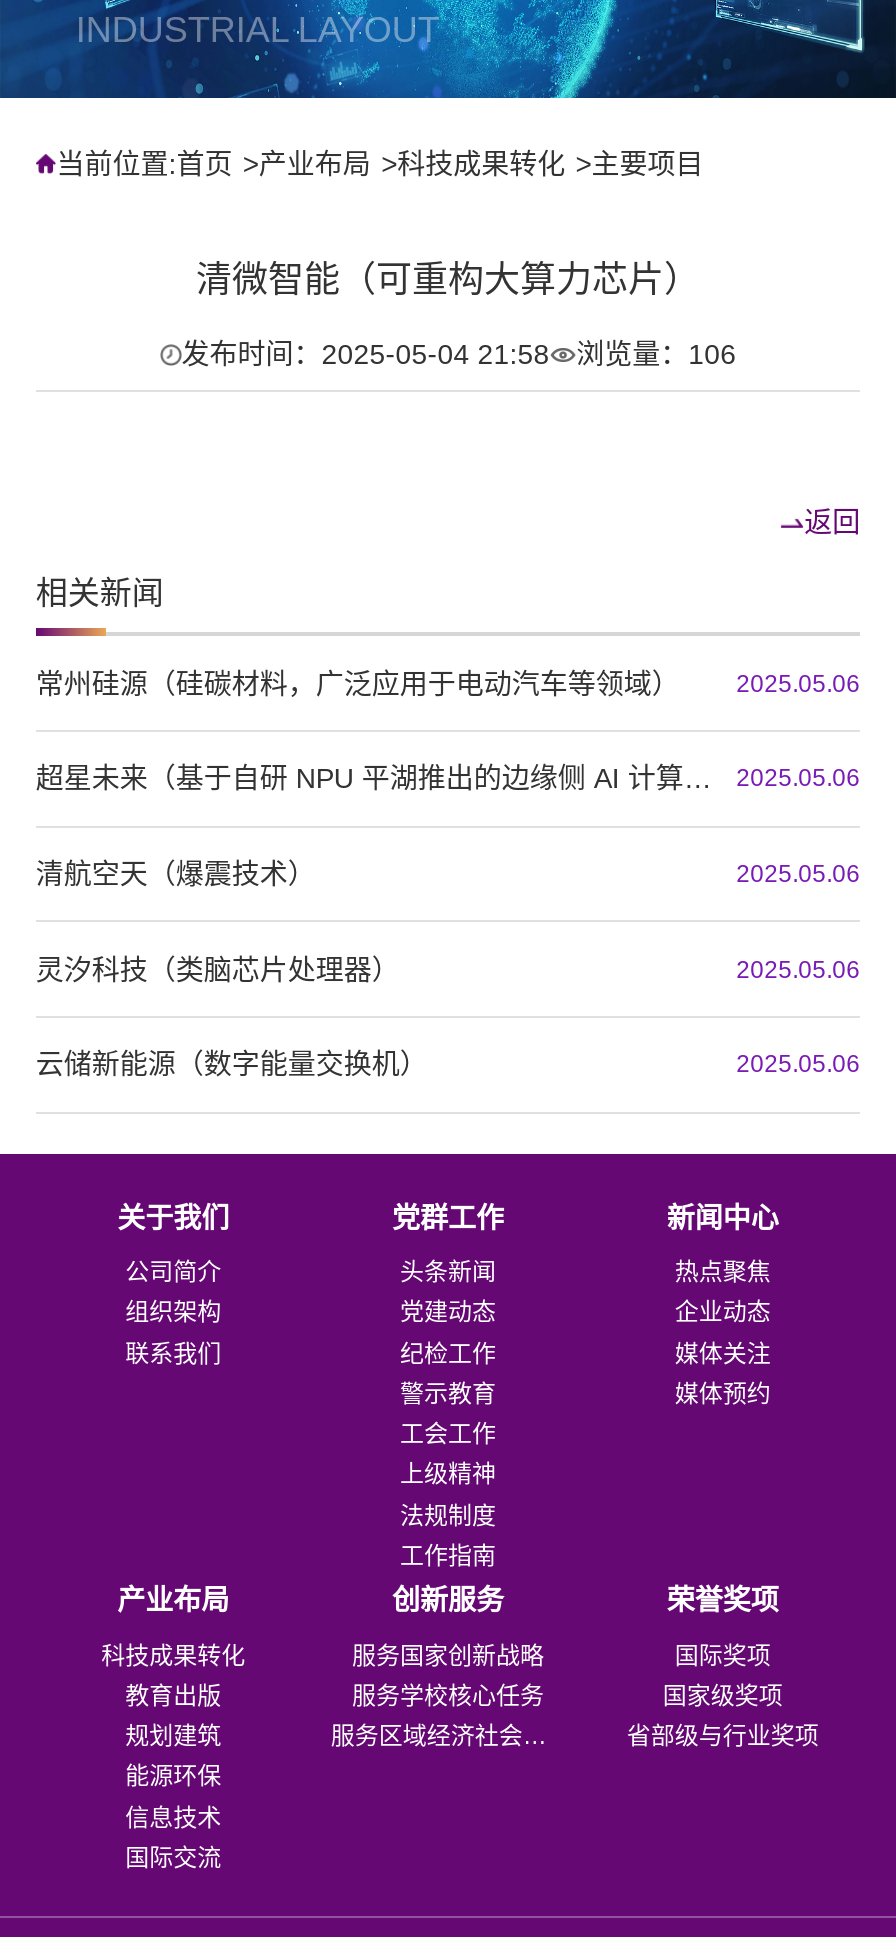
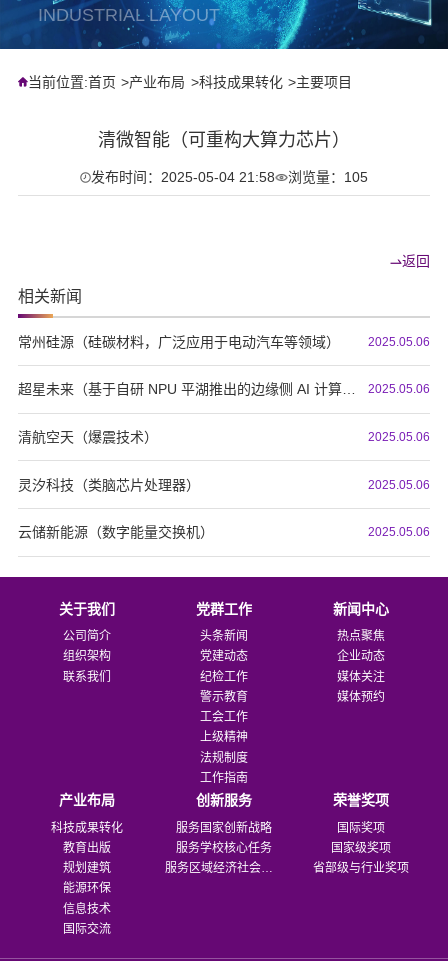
- 发布时间：2025-05-04 21:58 浏览量：106
+ 发布时间：2025-05-04 21:58 浏览量：105
